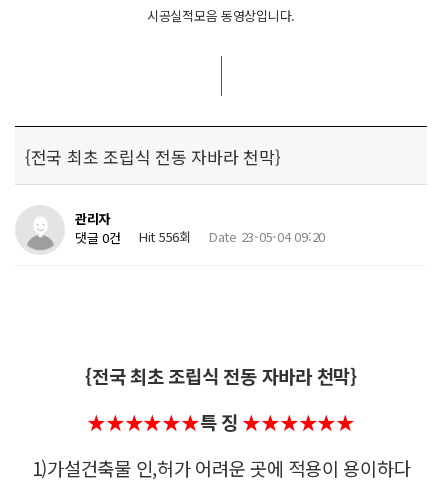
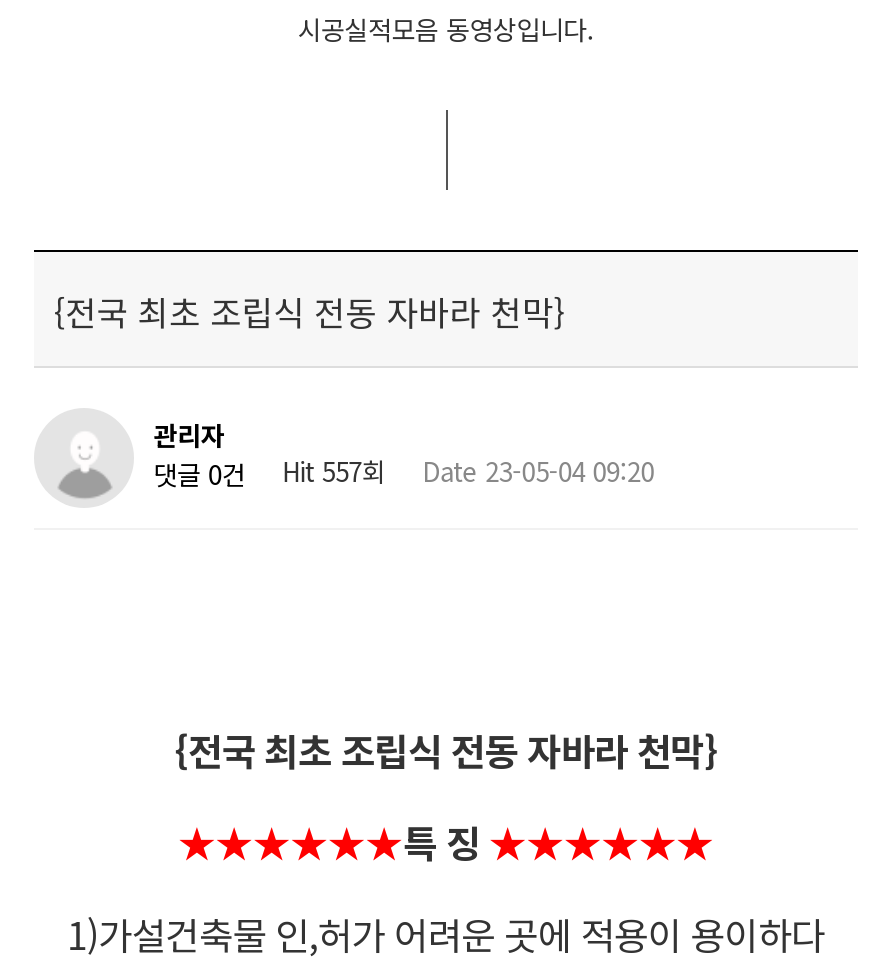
- 댓글 0건 Hit 556회 Date 23-05-04 09:20
+ 댓글 0건 Hit 557회 Date 23-05-04 09:20
